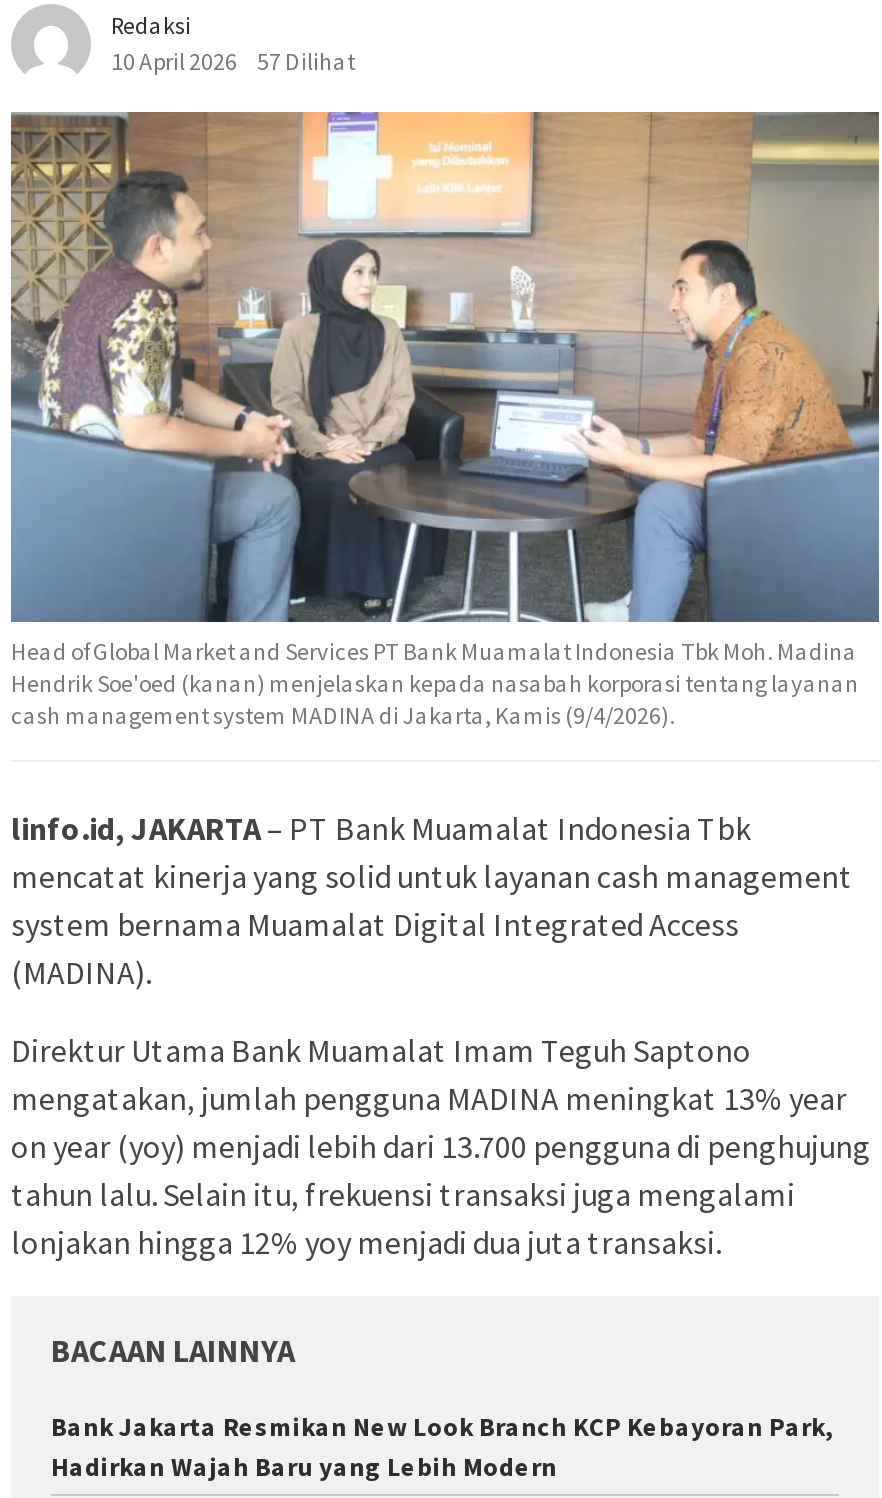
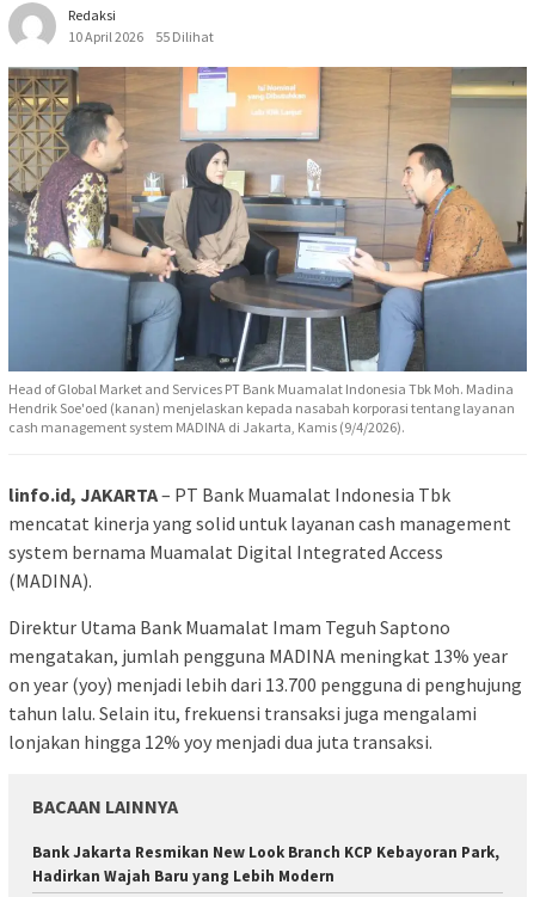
- 10 April 2026 57 Dilihat
+ 10 April 2026 55 Dilihat
